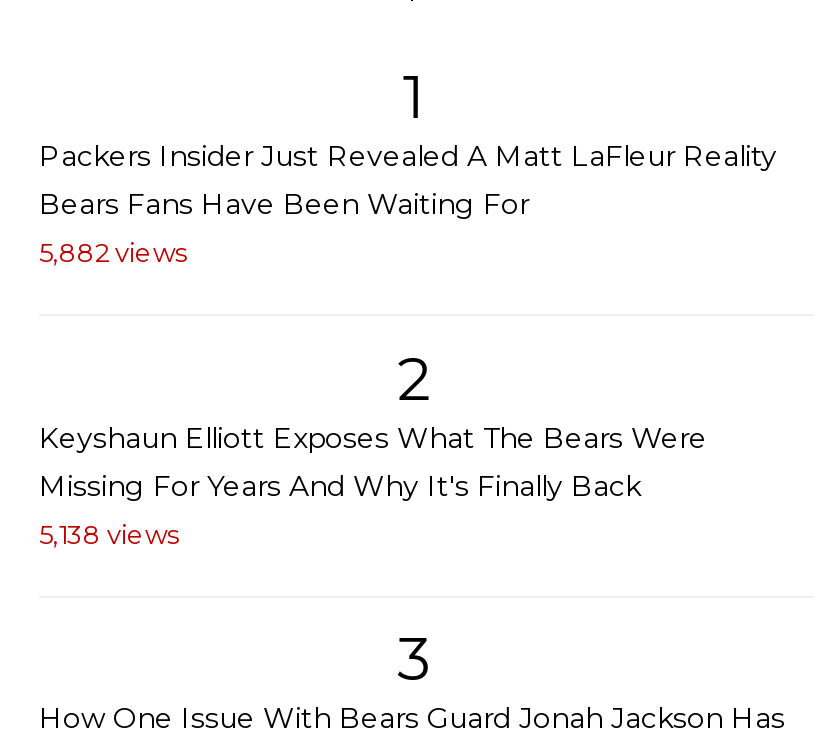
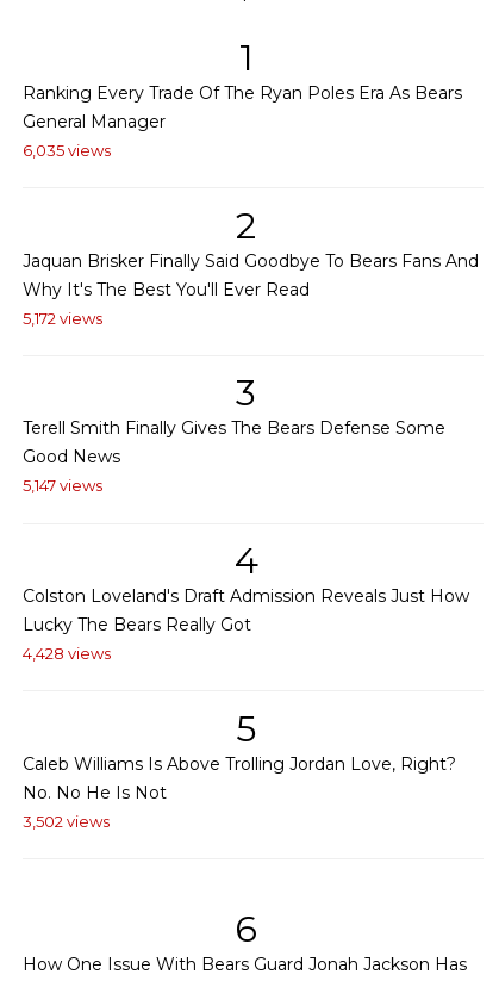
- Packers Insider Just Revealed A Matt LaFleur Reality
- Bears Fans Have Been Waiting For
- 5,882 views
+ Ranking Every Trade Of The Ryan Poles Era As Bears
+ General Manager
+ 6,035 views

- Keyshaun Elliott Exposes What The Bears Were
- Missing For Years And Why It's Finally Back
- 5,138 views
+ Jaquan Brisker Finally Said Goodbye To Bears Fans And
+ Why It's The Best You'll Ever Read
+ 5,172 views

+ Terell Smith Finally Gives The Bears Defense Some
+ Good News
+ 5,147 views
+ 4
+ Colston Loveland's Draft Admission Reveals Just How
+ Lucky The Bears Really Got
+ 4,428 views
+ 5
+ Caleb Williams Is Above Trolling Jordan Love, Right?
+ No. No He Is Not
+ 3,502 views
+ 6
